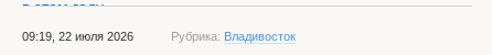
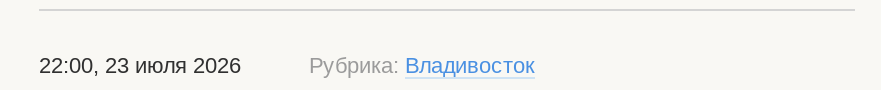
- 09:19, 22 июля 2026
+ 22:00, 23 июля 2026
